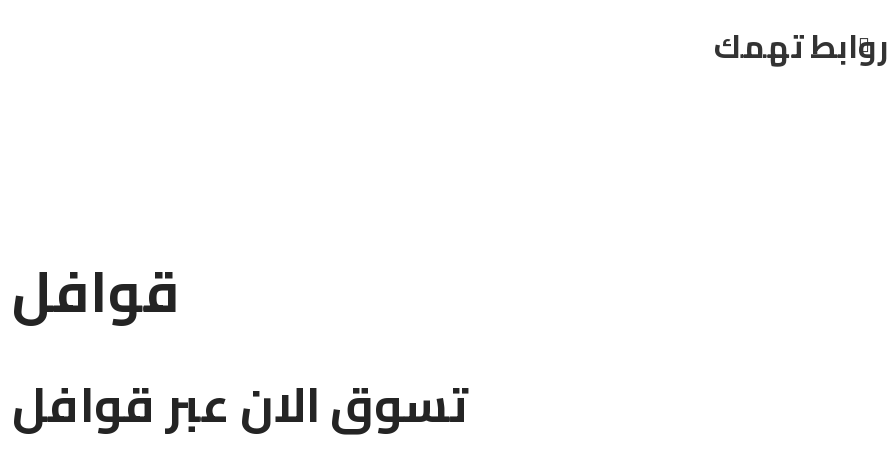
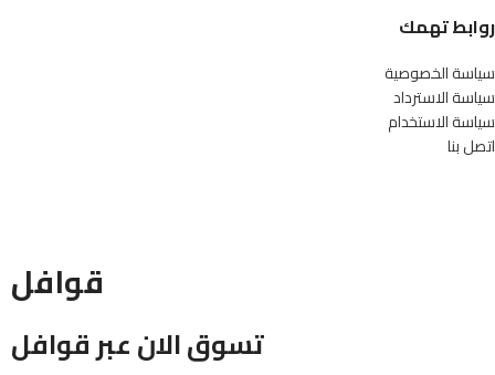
+ سياسة الخصوصية
+ سياسة الاسترداد
+ سياسة الاستخدام
+ اتصل بنا
